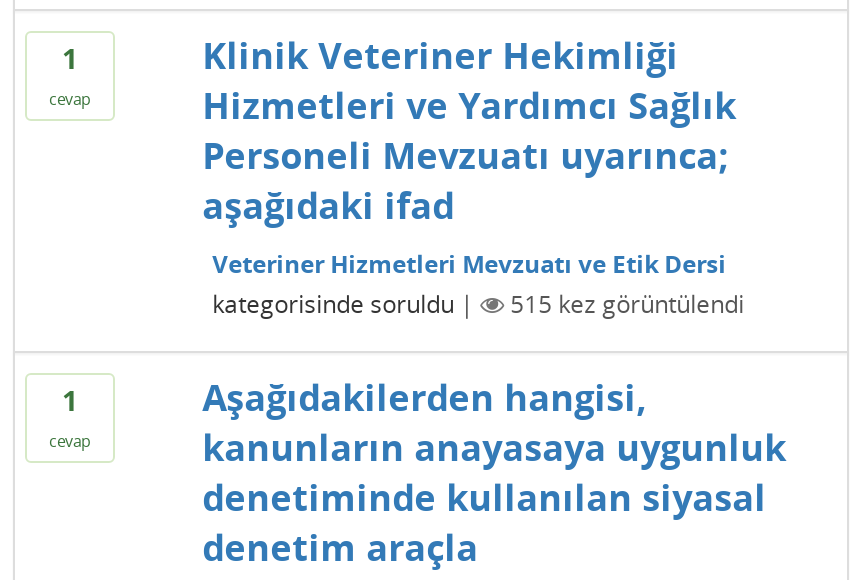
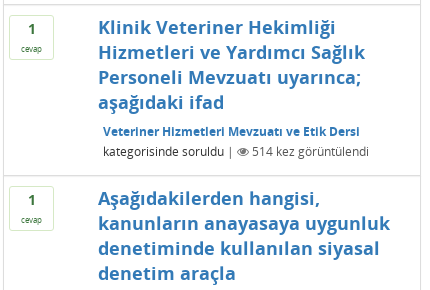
- 515 kez görüntülendi
+ 514 kez görüntülendi
